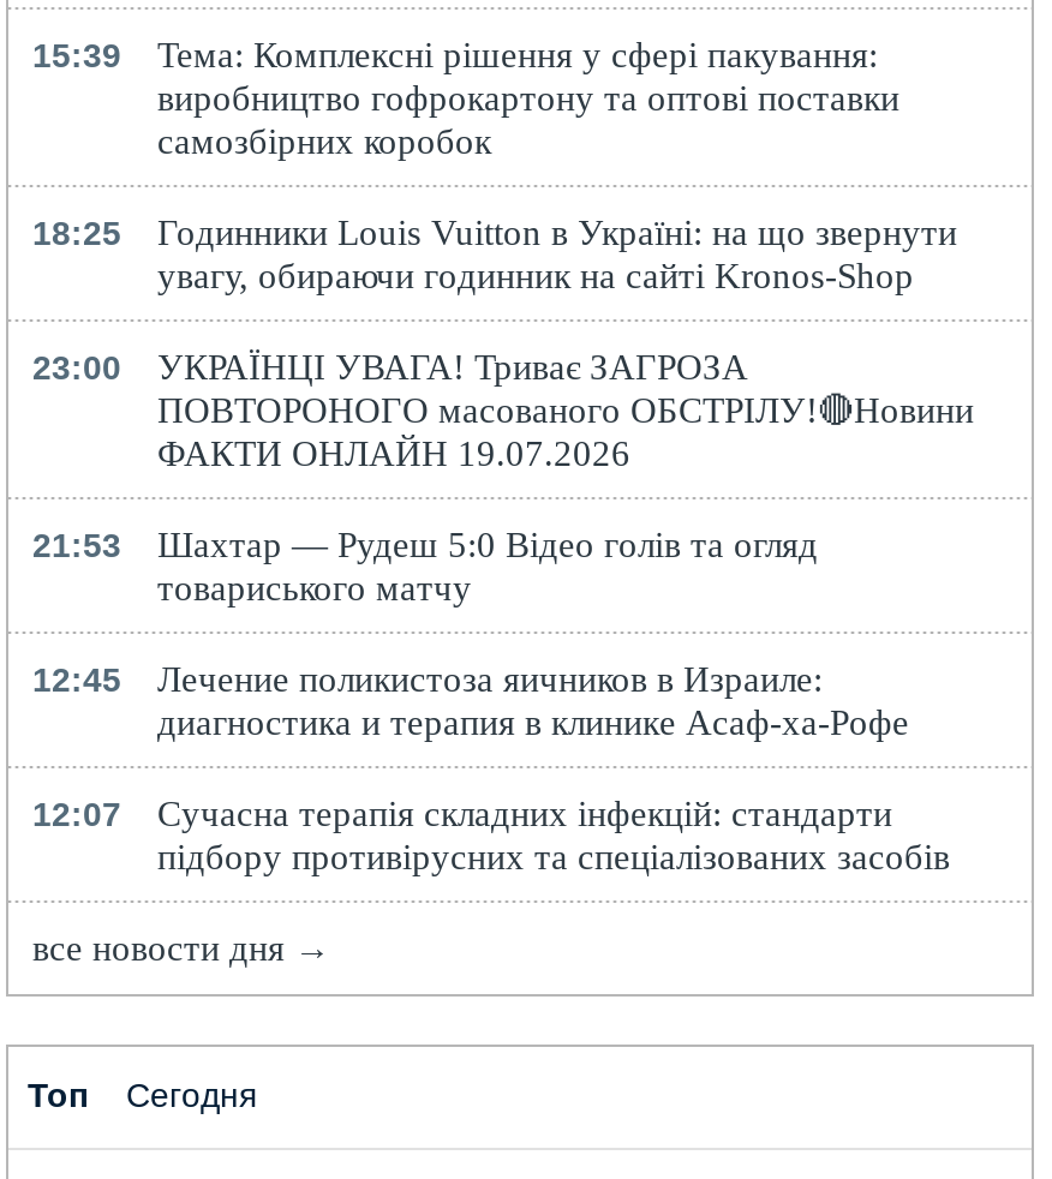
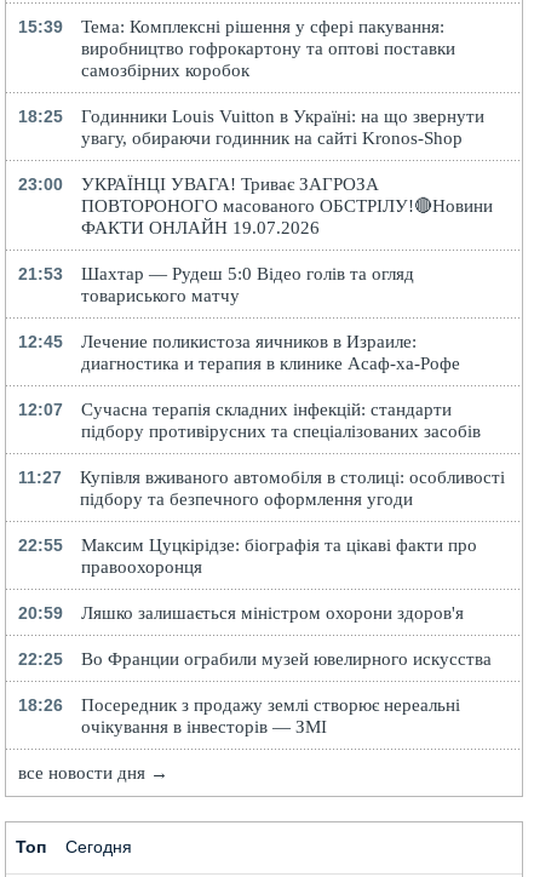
+ 11:27
+ Купівля вживаного автомобіля в столиці: особливості
+ підбору та безпечного оформлення угоди
+ 22:55
+ Максим Цуцкірідзе: біографія та цікаві факти про
+ правоохоронця
+ 20:59
+ Ляшко залишається міністром охорони здоров'я
+ 22:25
+ Во Франции ограбили музей ювелирного искусства
+ 18:26
+ Посередник з продажу землі створює нереальні
+ очікування в інвесторів — ЗМІ
